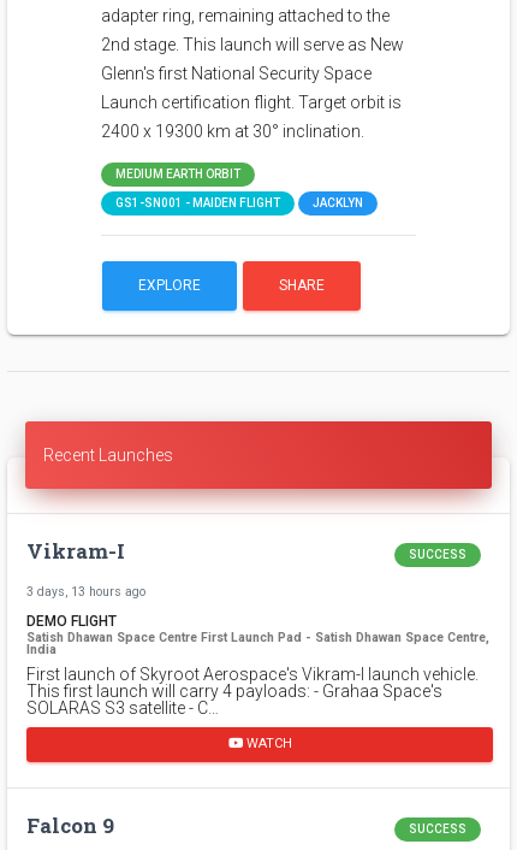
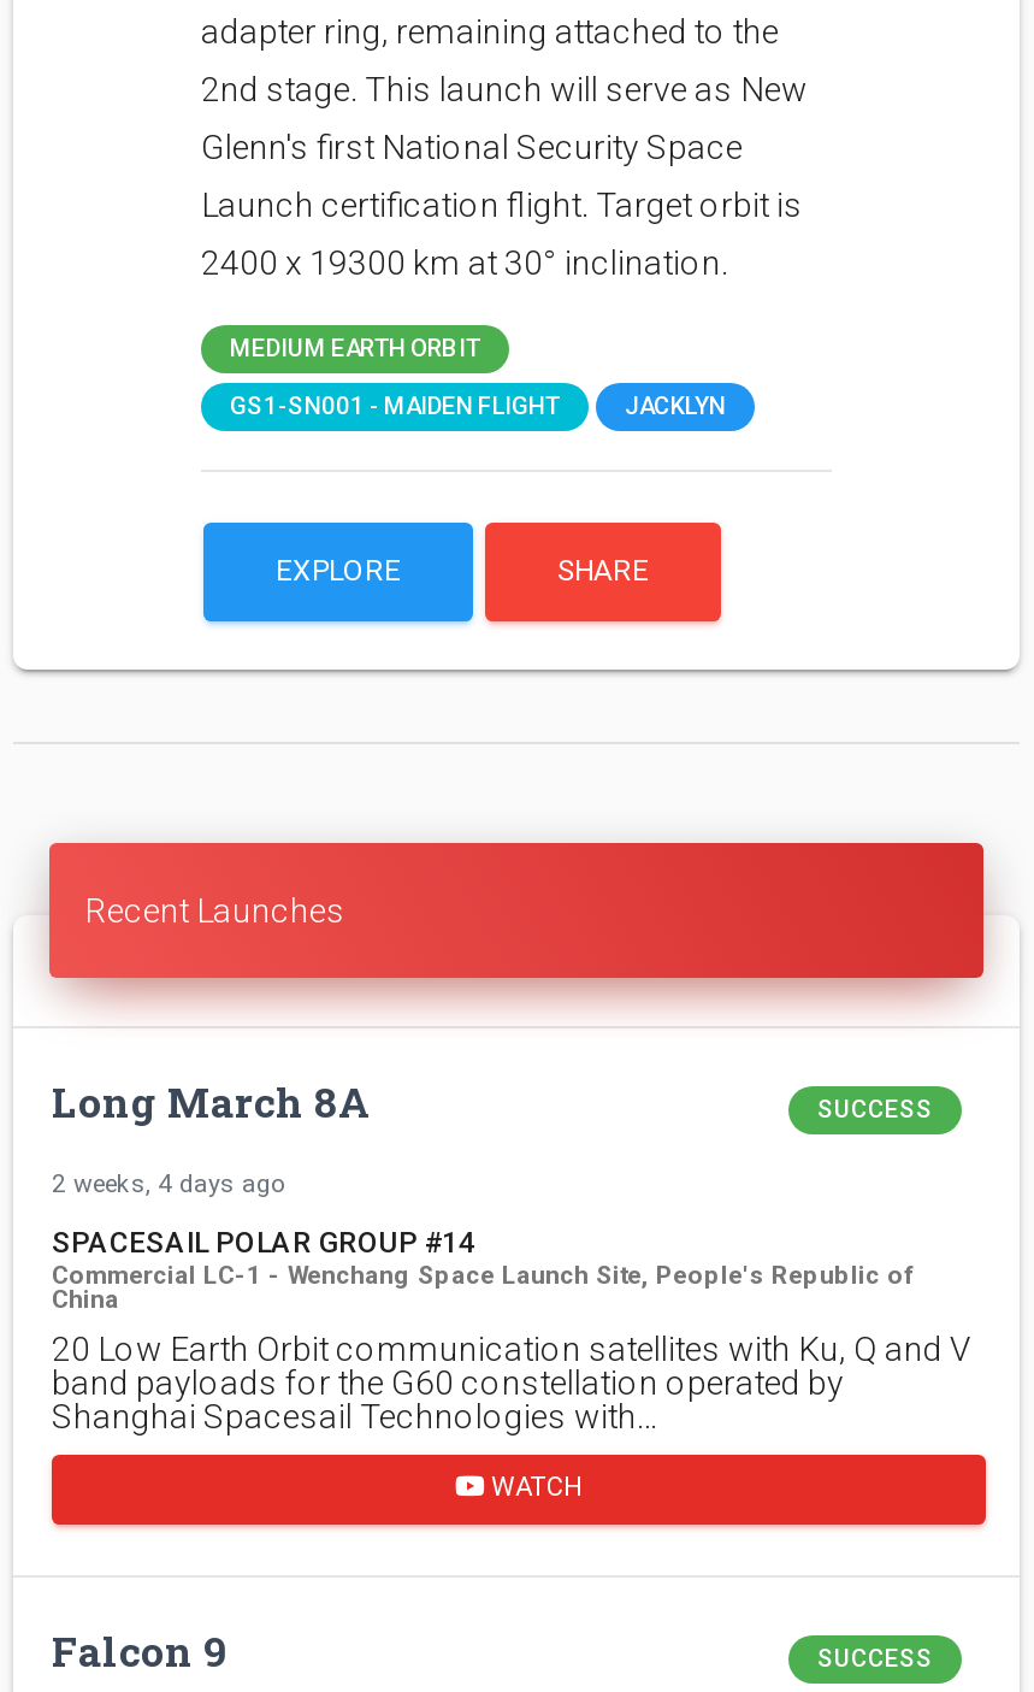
- Vikram-I
+ Long March 8A

- 3 days, 13 hours ago
+ 2 weeks, 4 days ago

- DEMO FLIGHT
- Satish Dhawan Space Centre First Launch Pad - Satish Dhawan Space Centre,
- India
- First launch of Skyroot Aerospace's Vikram-I launch vehicle.
- This first launch will carry 4 payloads: - Grahaa Space's
- SOLARAS S3 satellite - C…
+ SPACESAIL POLAR GROUP #14
+ Commercial LC-1 - Wenchang Space Launch Site, People's Republic of
+ China
+ 20 Low Earth Orbit communication satellites with Ku, Q and V
+ band payloads for the G60 constellation operated by
+ Shanghai Spacesail Technologies with…
